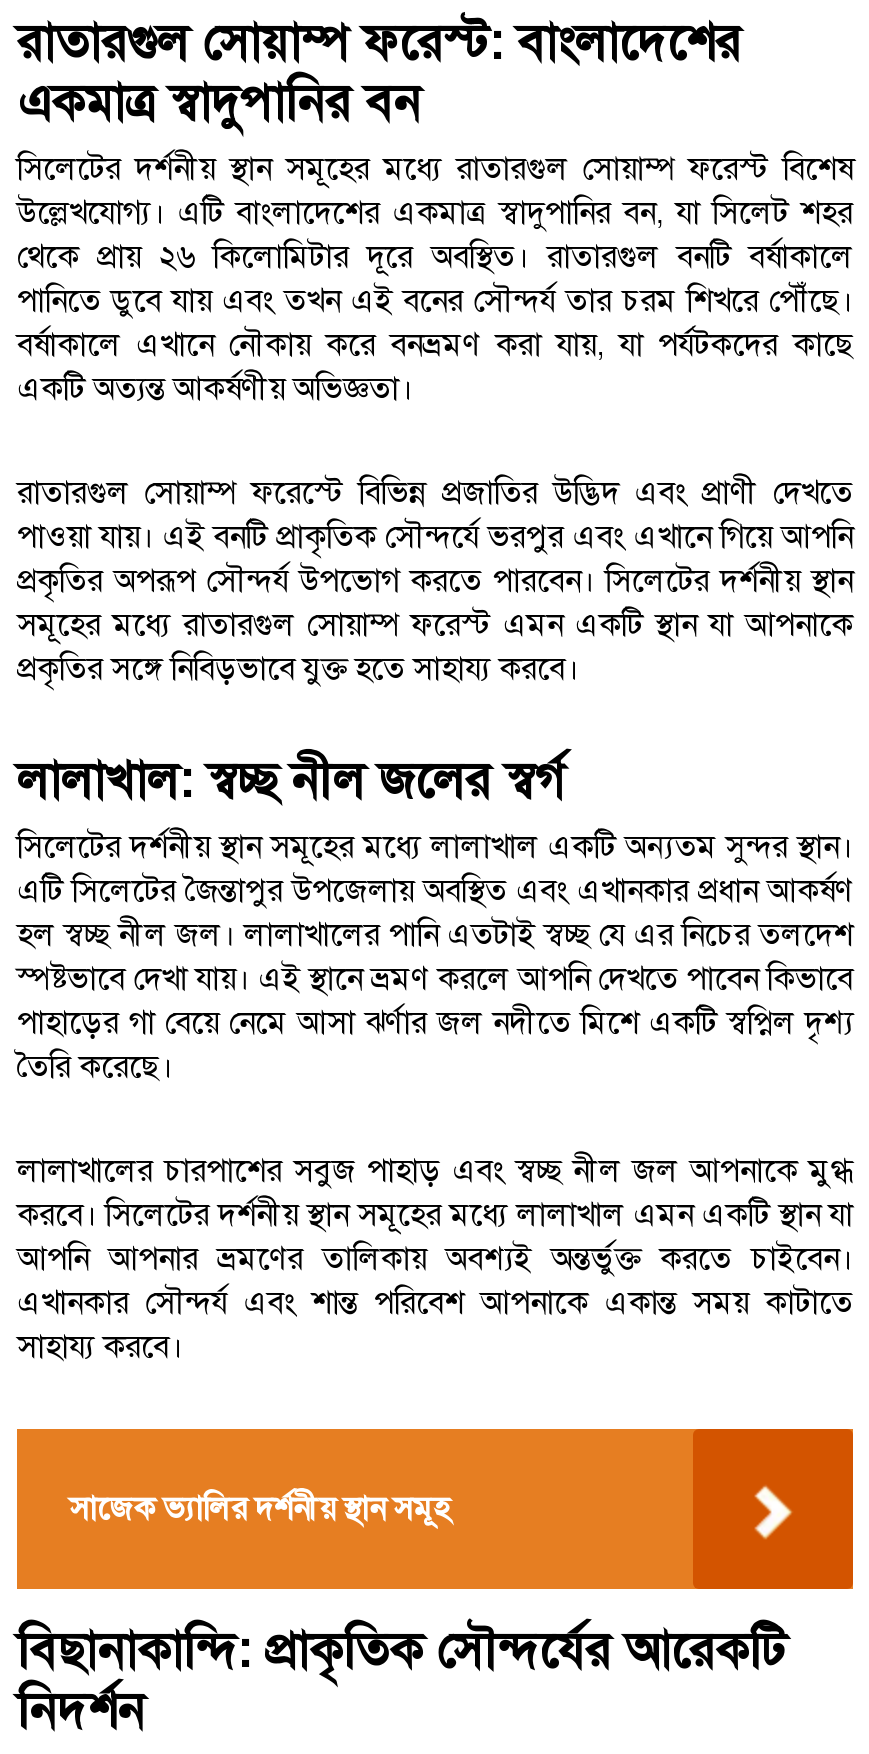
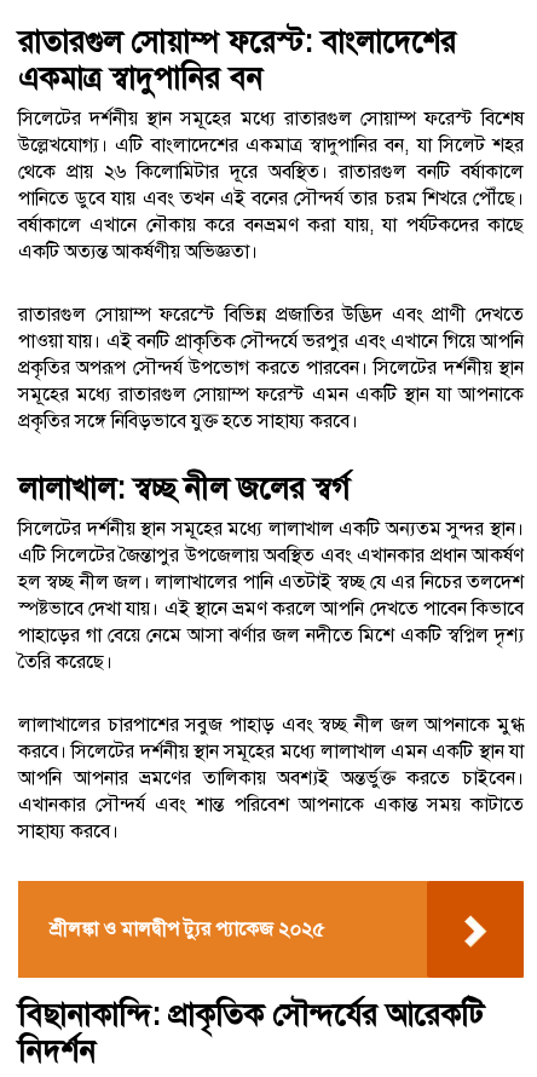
- সাজেক ভ্যালির দর্শনীয় স্থান সমূহ
+ শ্রীলঙ্কা ও মালদ্বীপ ট্যুর প্যাকেজ ২০২৫
